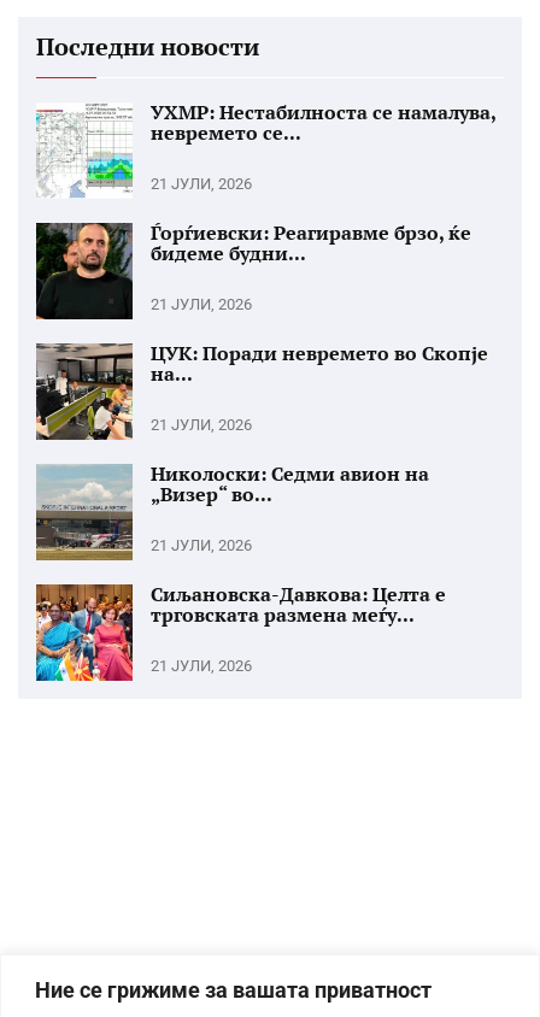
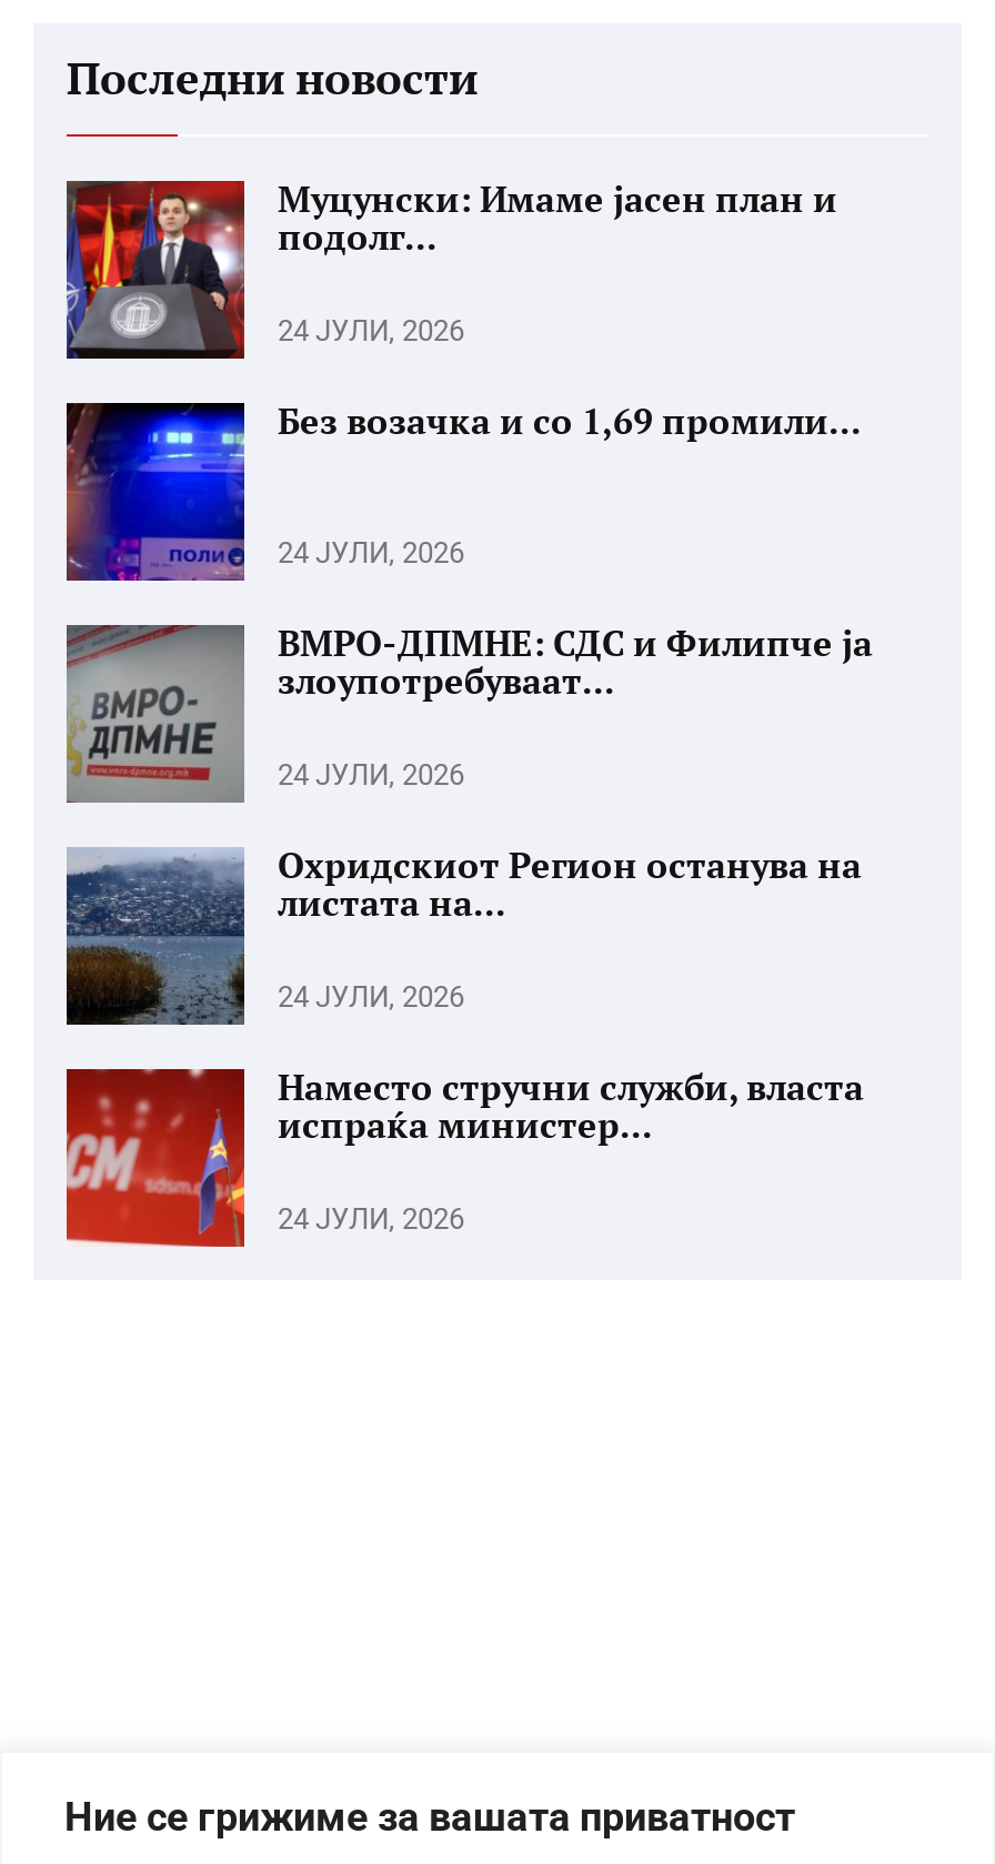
- [image]
- УХМР: Нестабилноста се намалува,
- невремето се...
+ [image]
+ Муцунски: Имаме јасен план и
+ подолг...

- 21 ЈУЛИ, 2026
+ 24 ЈУЛИ, 2026

- [image]
- Ѓорѓиевски: Реагиравме брзо, ќе
- бидеме будни...
+ [image]
+ Без возачка и со 1,69 промили...

- 21 ЈУЛИ, 2026
+ 24 ЈУЛИ, 2026

- [image]
- ЦУК: Поради невремето во Скопје
- на...
+ [image]
+ ВМРО-ДПМНЕ: СДС и Филипче ја
+ злоупотребуваат...

- 21 ЈУЛИ, 2026
+ 24 ЈУЛИ, 2026

- [image]
- Николоски: Седми авион на
- „Визер“ во...
+ [image]
+ Охридскиот Регион останува на
+ листата на...

- 21 ЈУЛИ, 2026
+ 24 ЈУЛИ, 2026

- [image]
- Сиљановска-Давкова: Целта е
- трговската размена меѓу...
+ [image]
+ Наместо стручни служби, власта
+ испраќа министер...

- 21 ЈУЛИ, 2026
+ 24 ЈУЛИ, 2026
